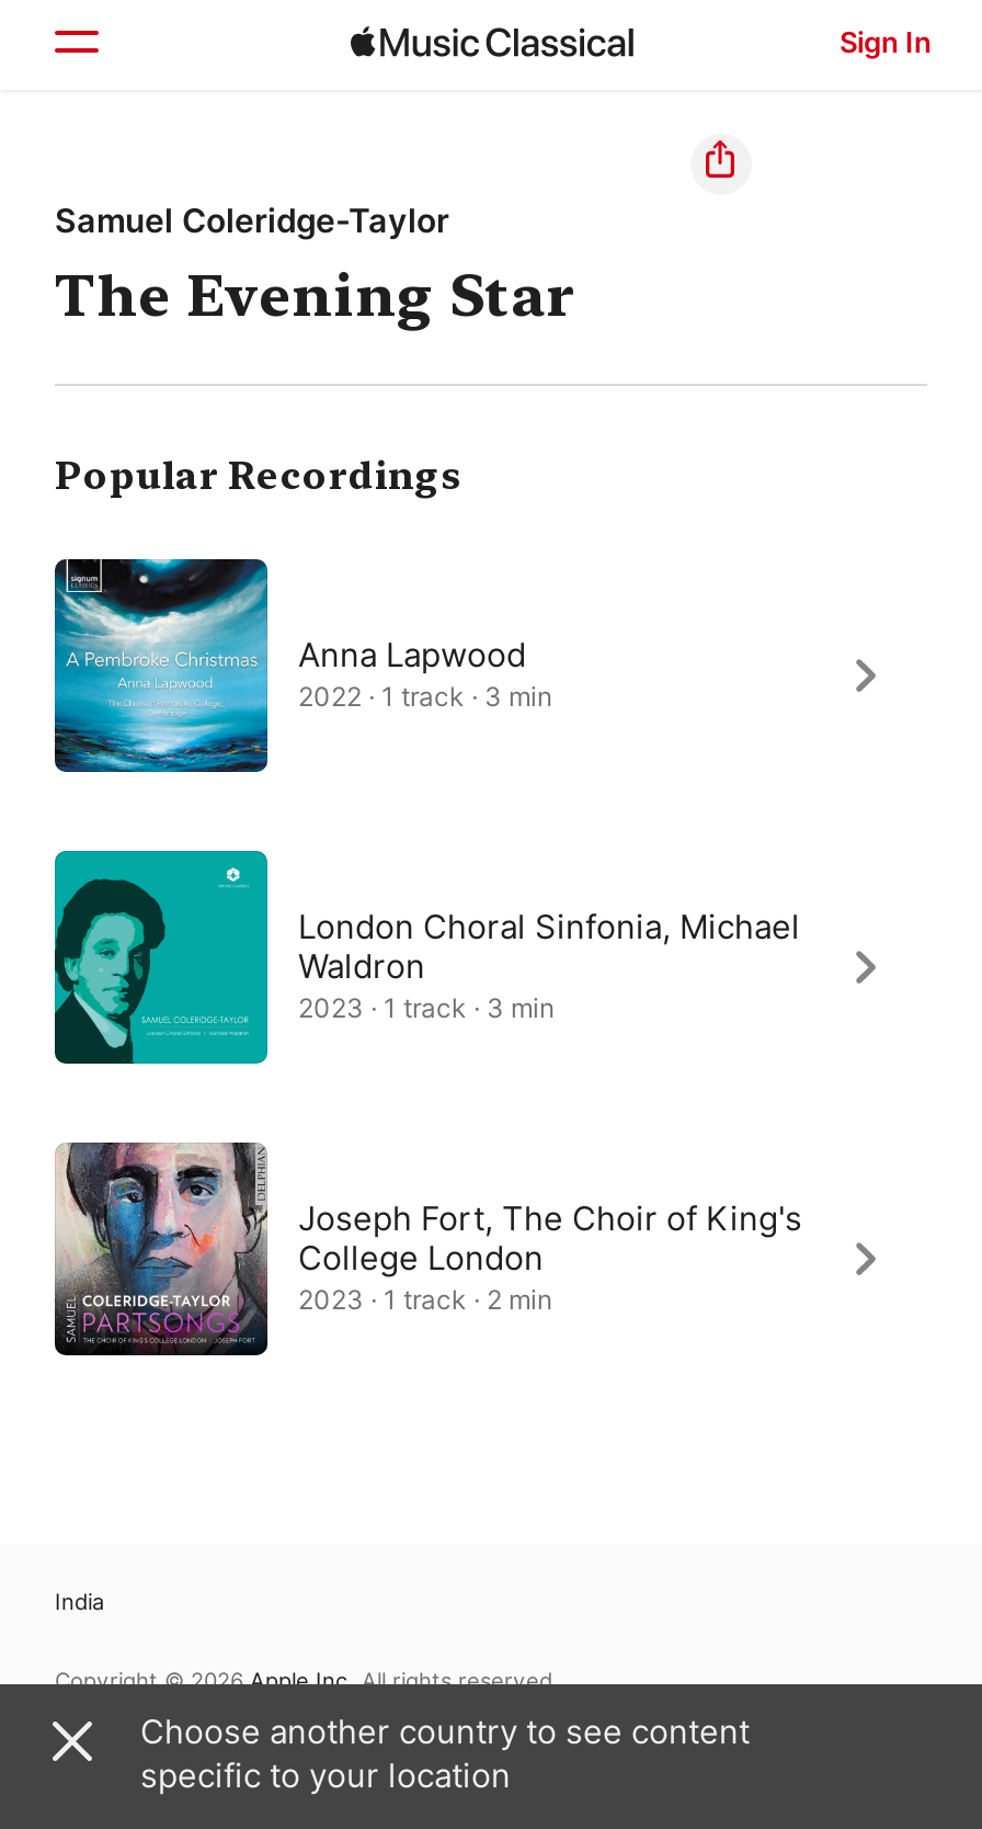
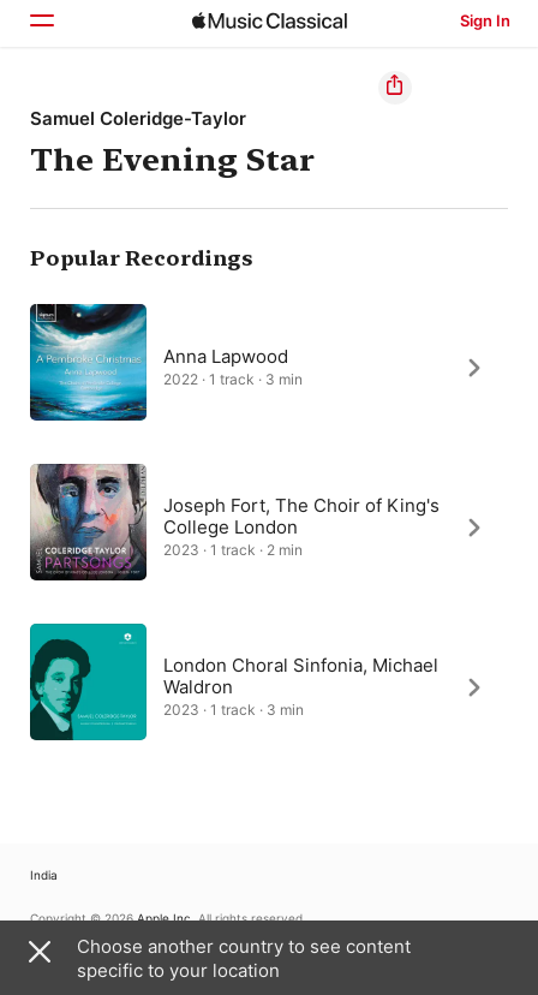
moved down: [image] | London Choral Sinfonia, Michael | Waldron | 2023 · 1 track · 3 min

moved up: [image] | Joseph Fort, The Choir of King's | College London | 2023 · 1 track · 2 min
